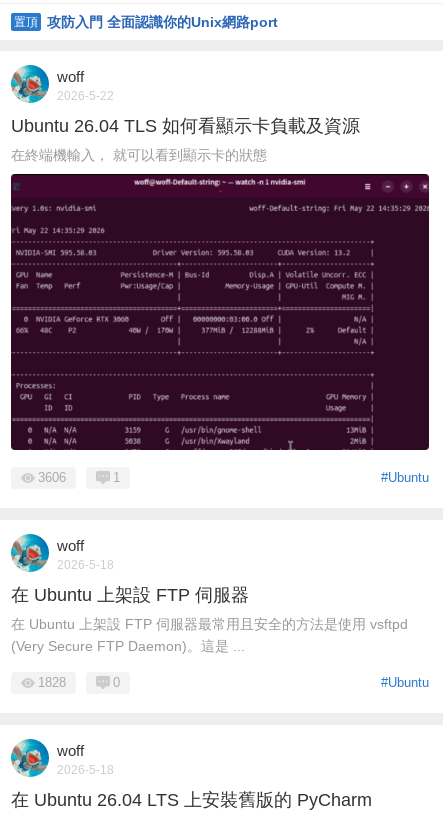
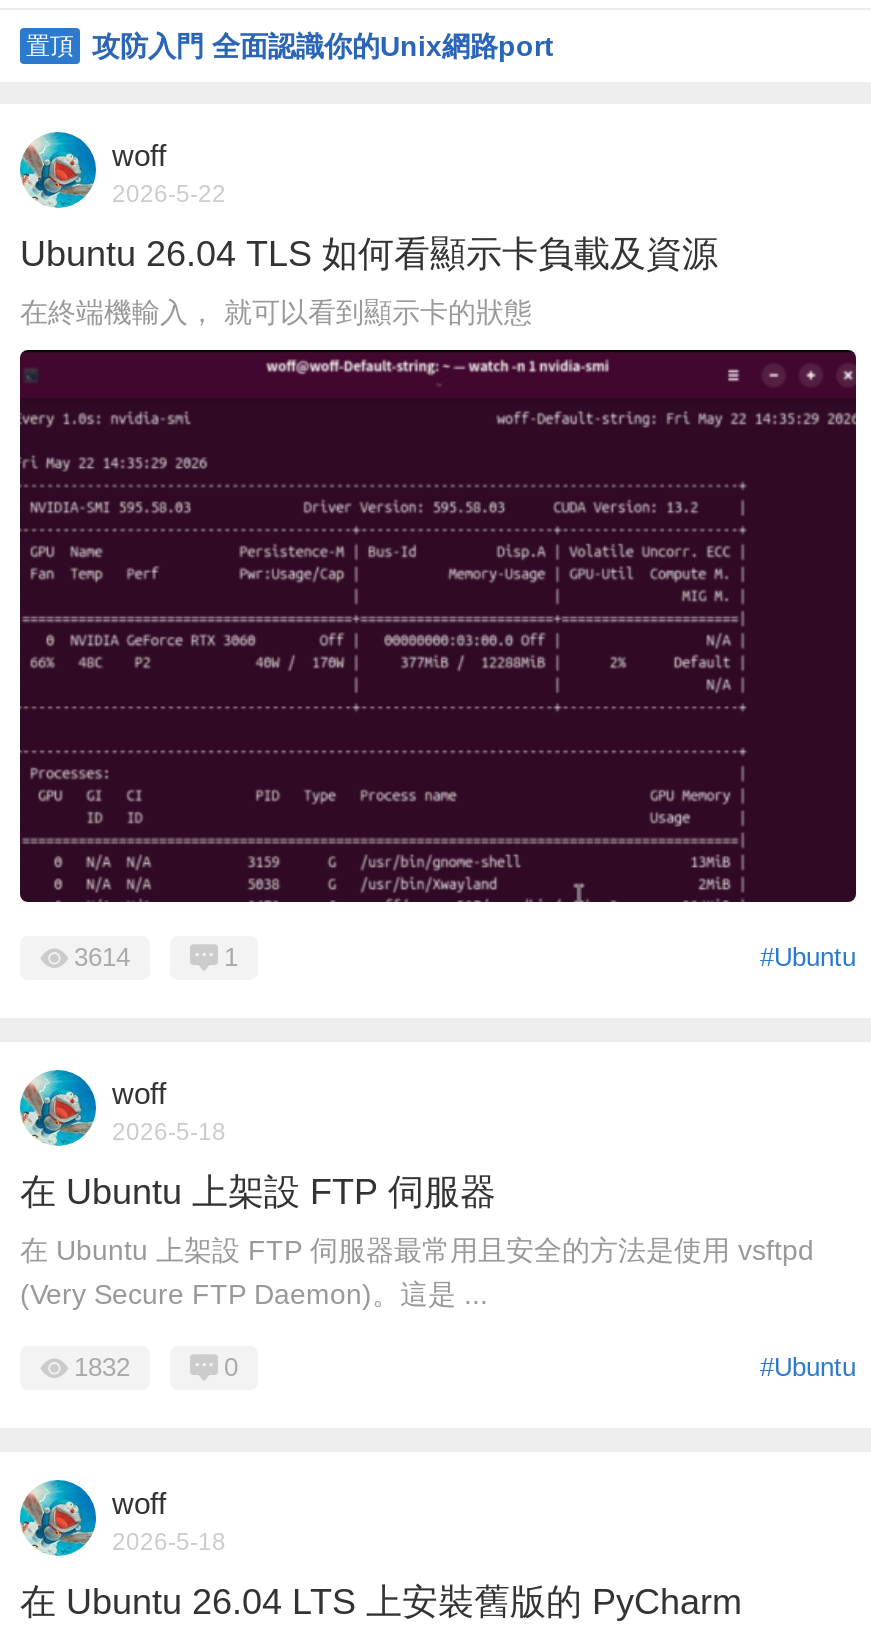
- 3606
+ 3614

- 1828
+ 1832
